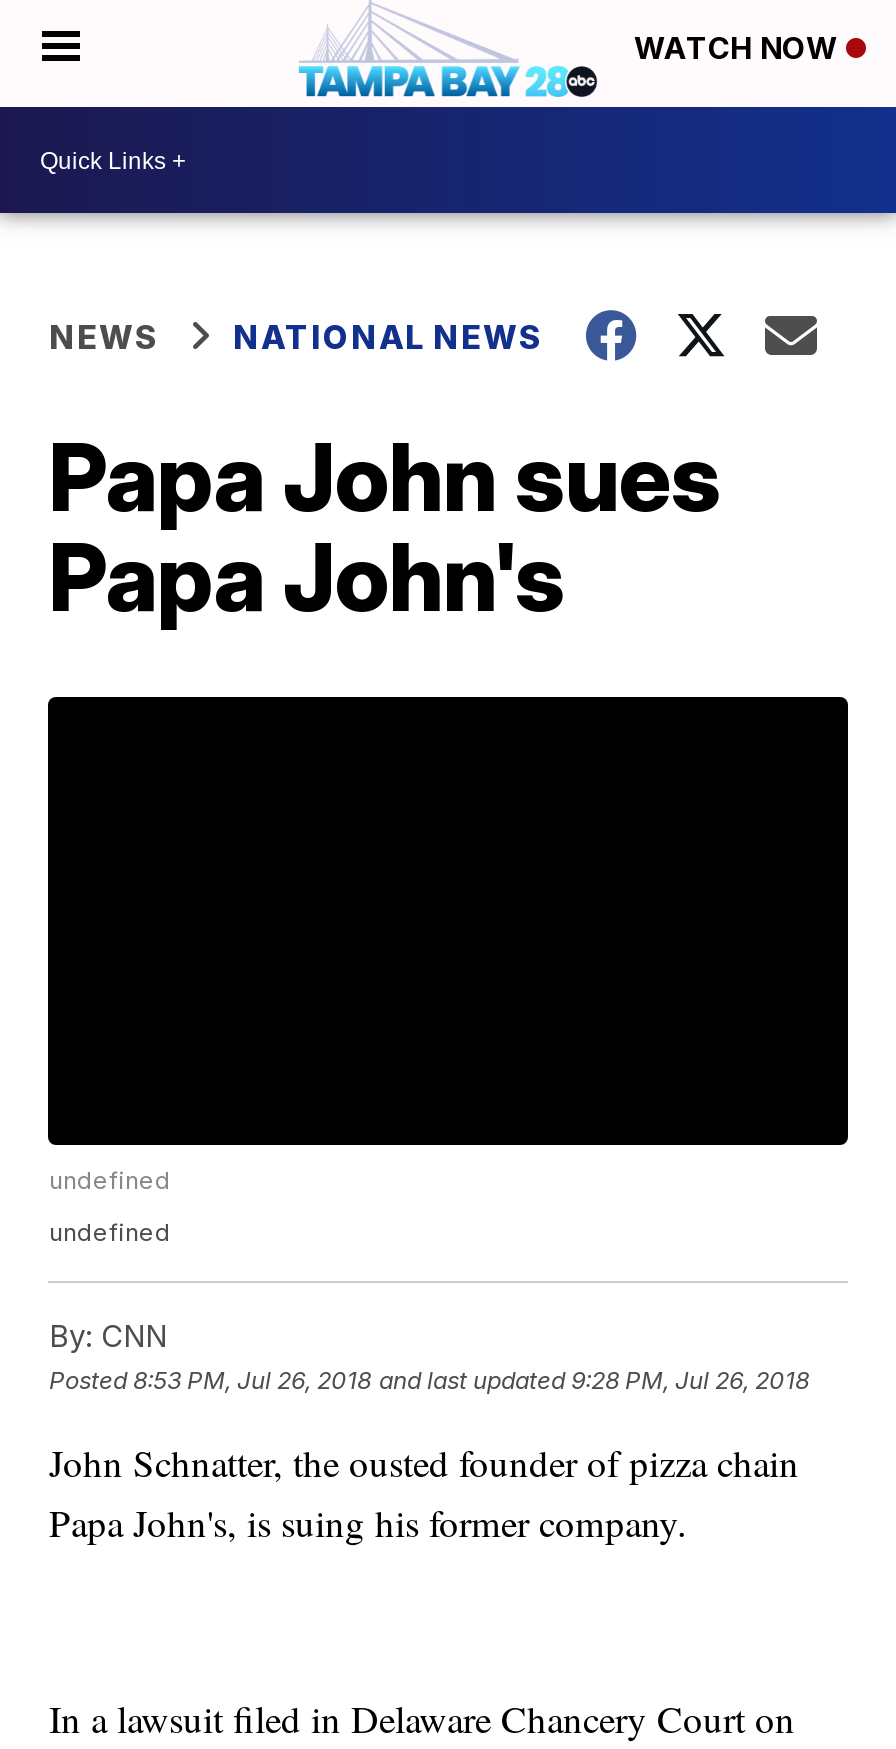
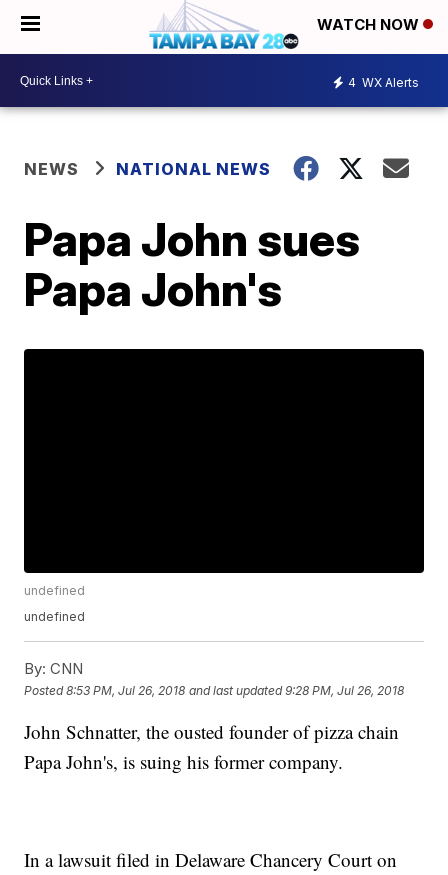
+ 4 WX Alerts
